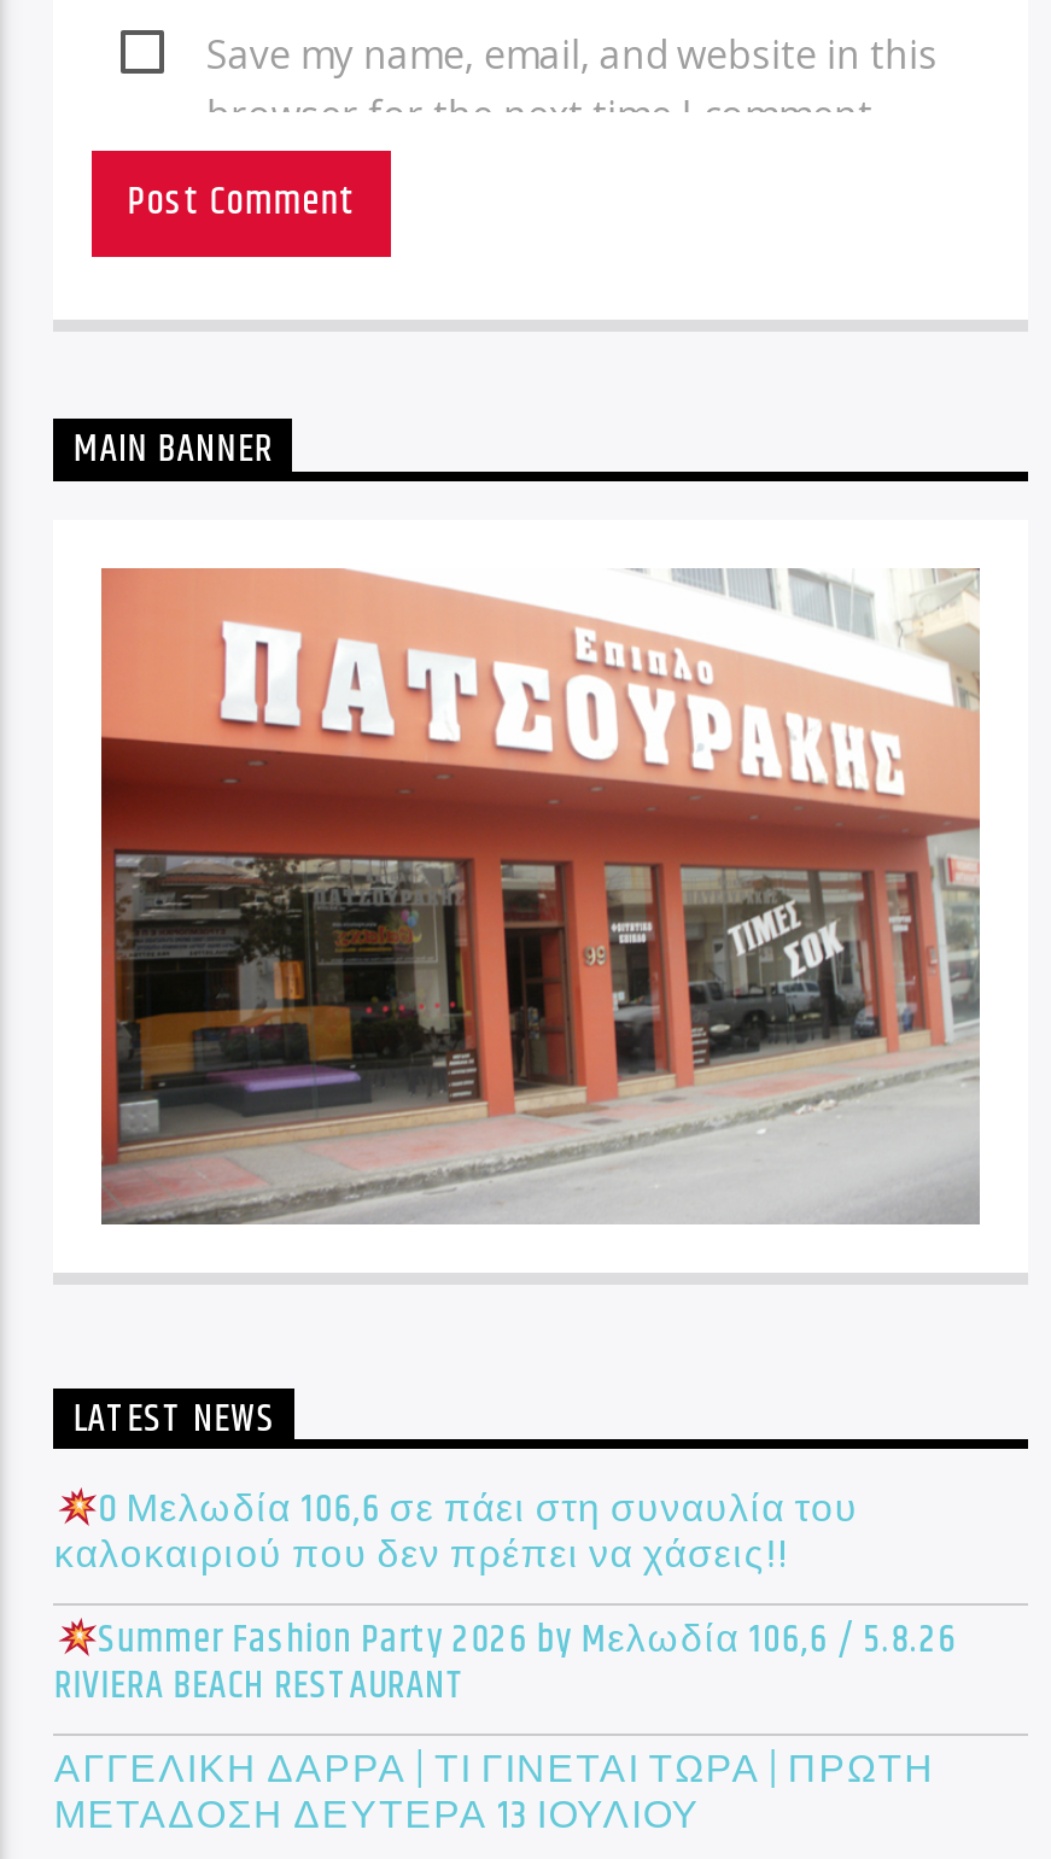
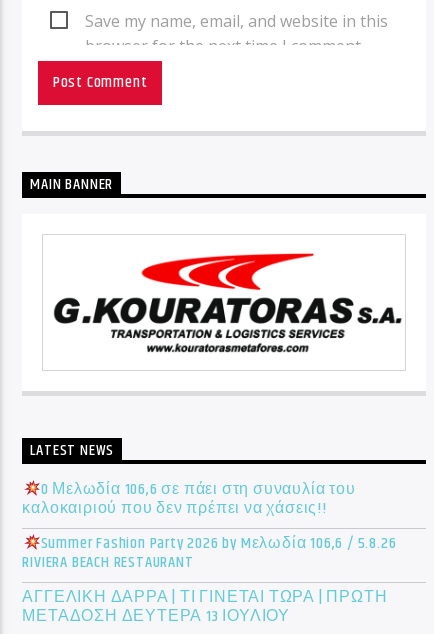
- [image]
+ [image]
